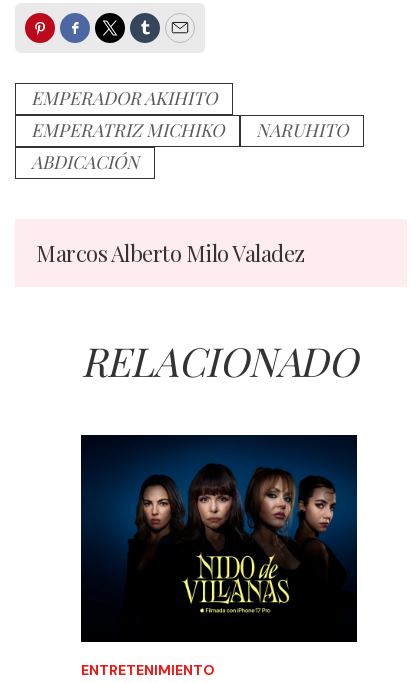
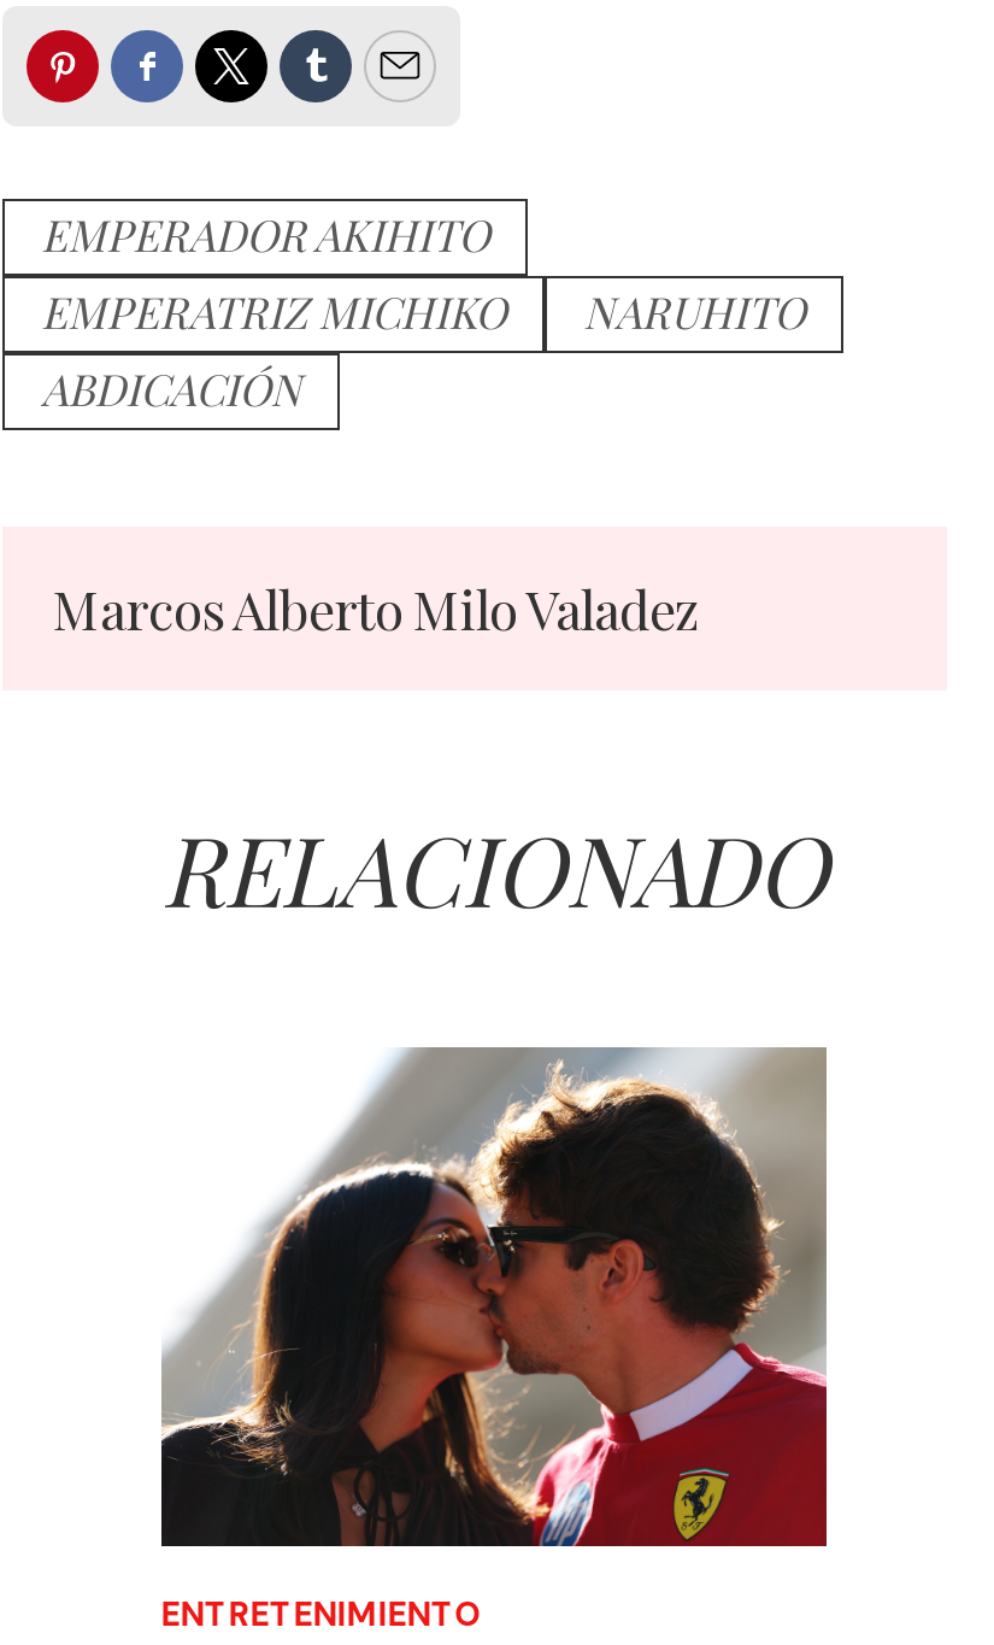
- [image]
+ [image]
